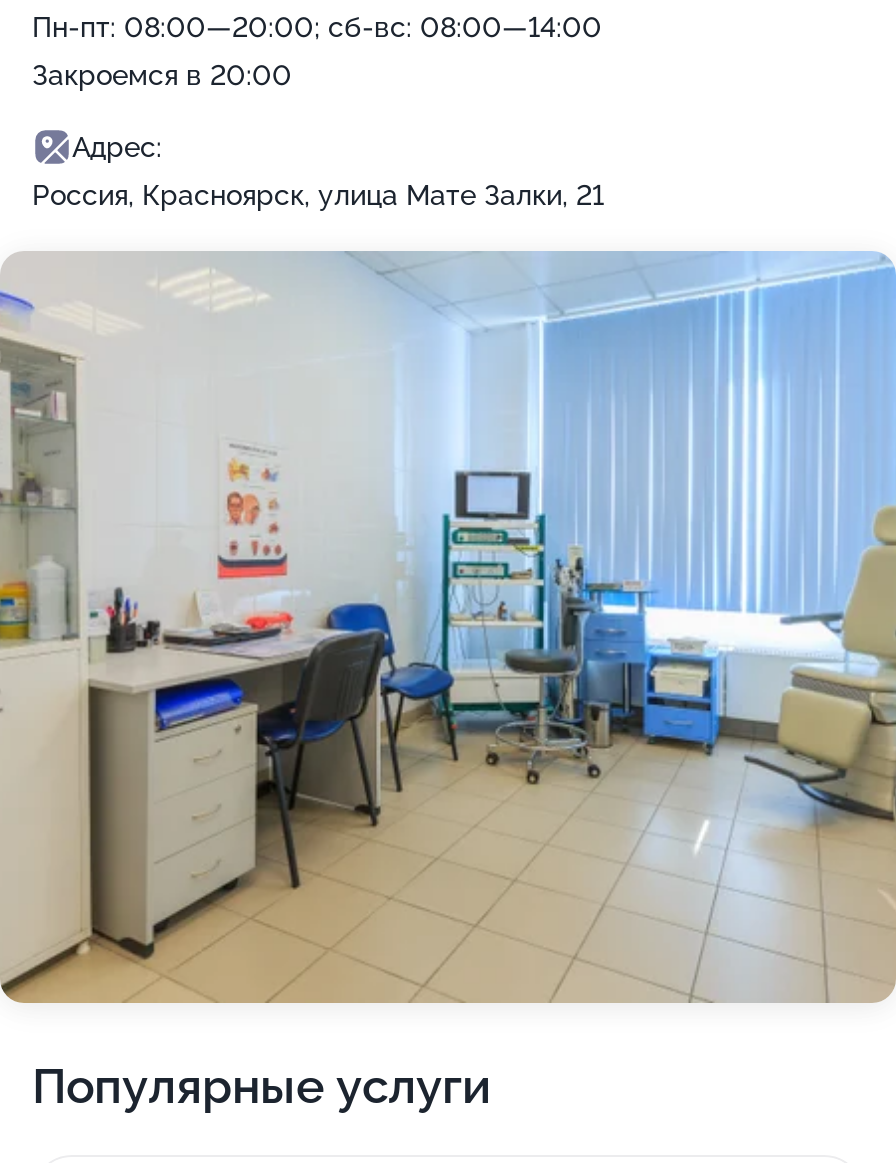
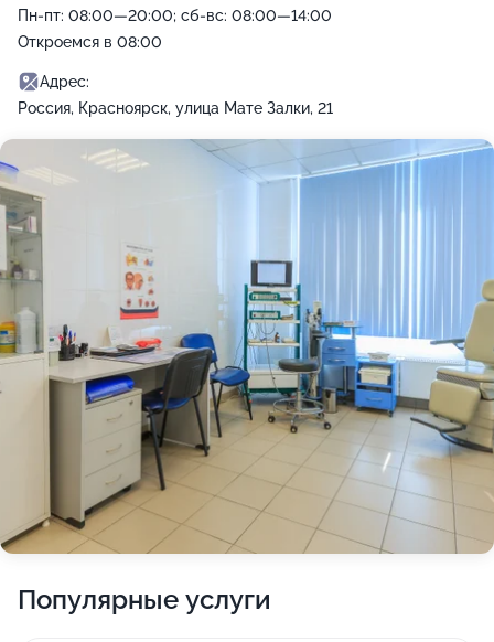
- Закроемся в 20:00
+ Откроемся в 08:00
